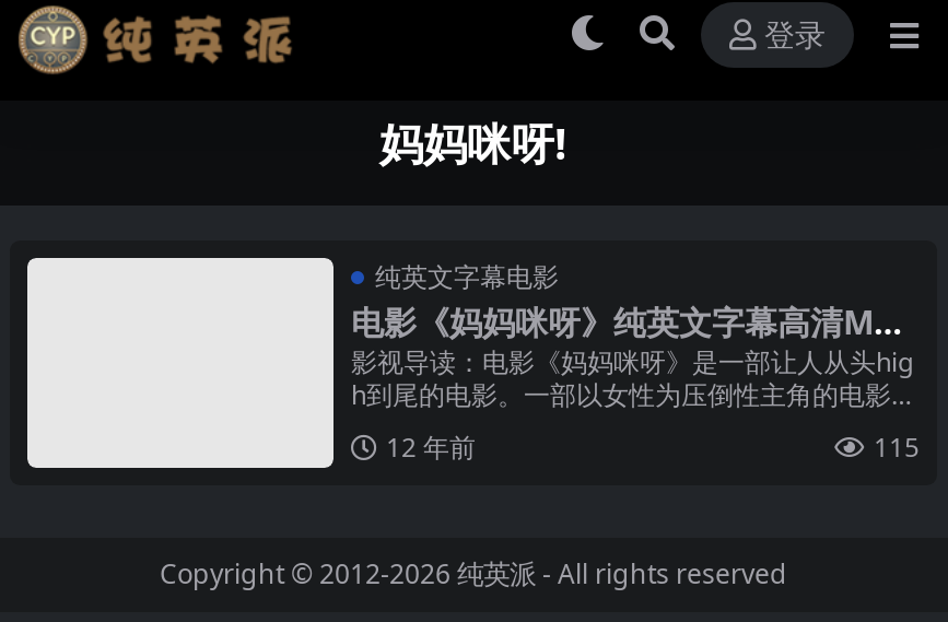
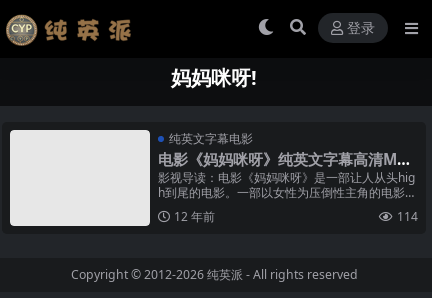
- 115
+ 114
